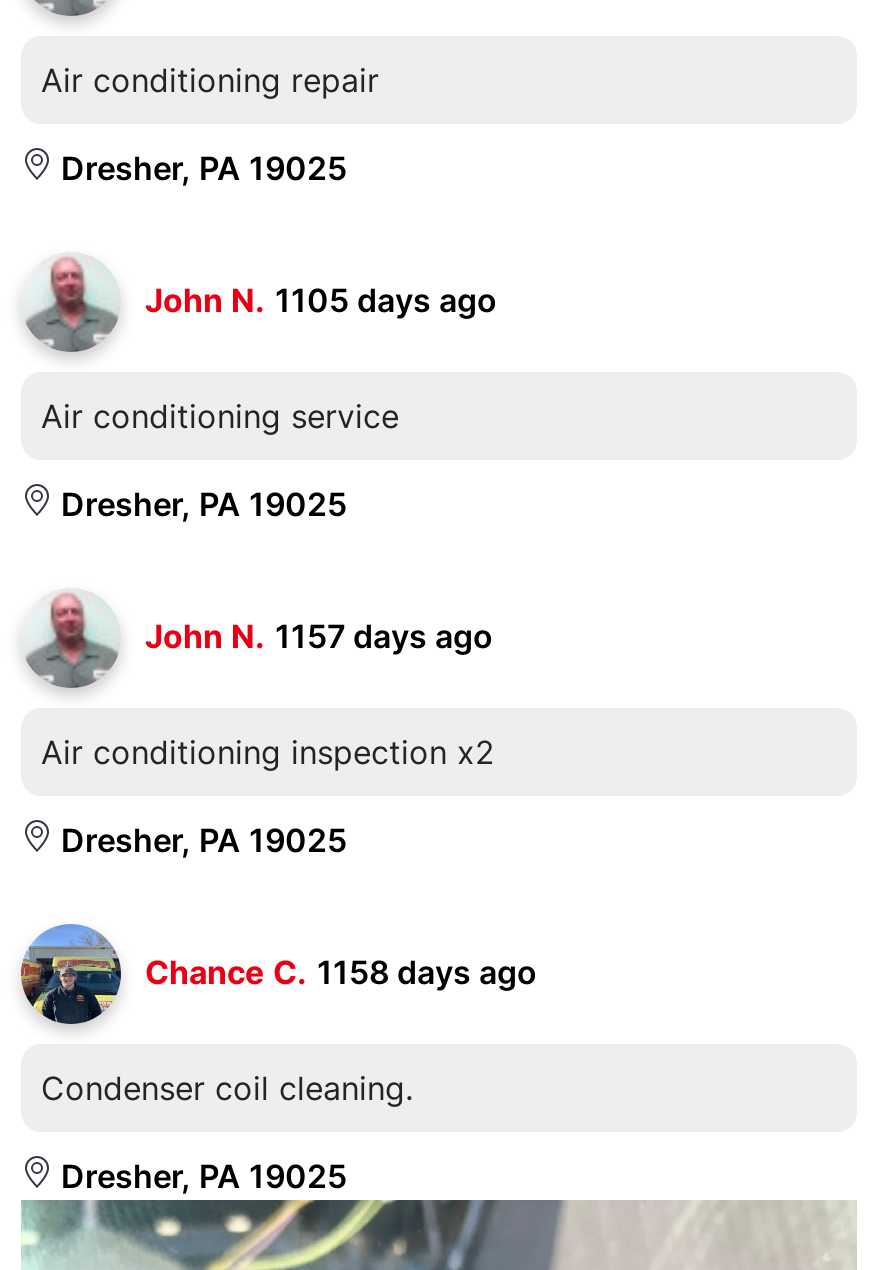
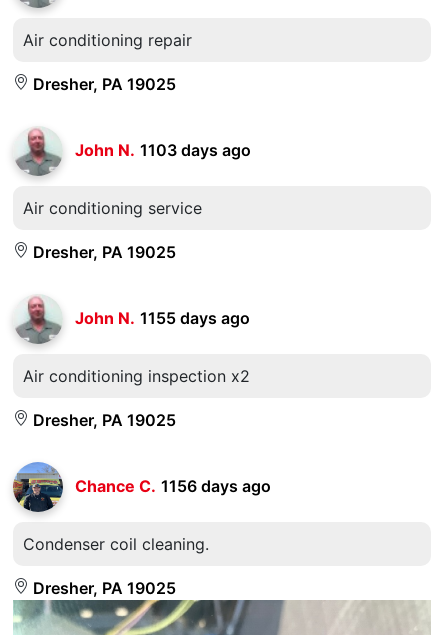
- John N. 1105 days ago
+ John N. 1103 days ago

- John N. 1157 days ago
+ John N. 1155 days ago

- Chance C. 1158 days ago
+ Chance C. 1156 days ago
